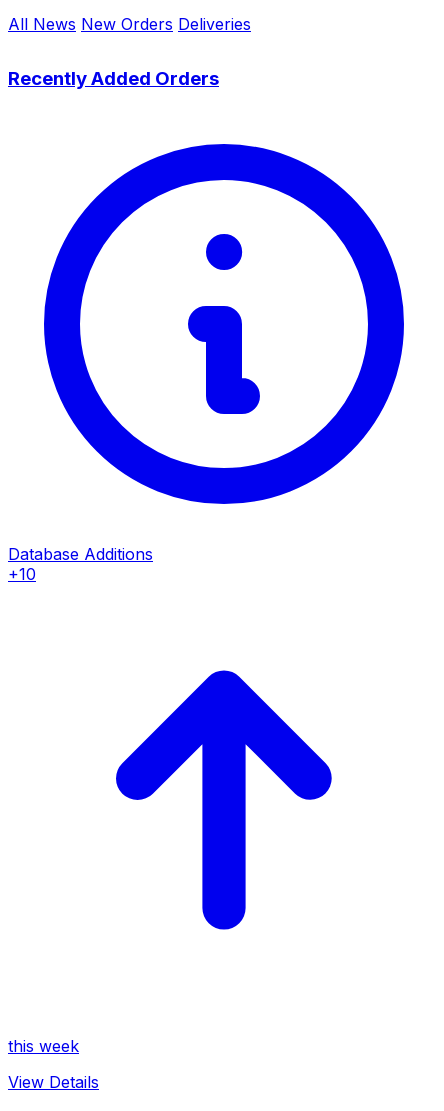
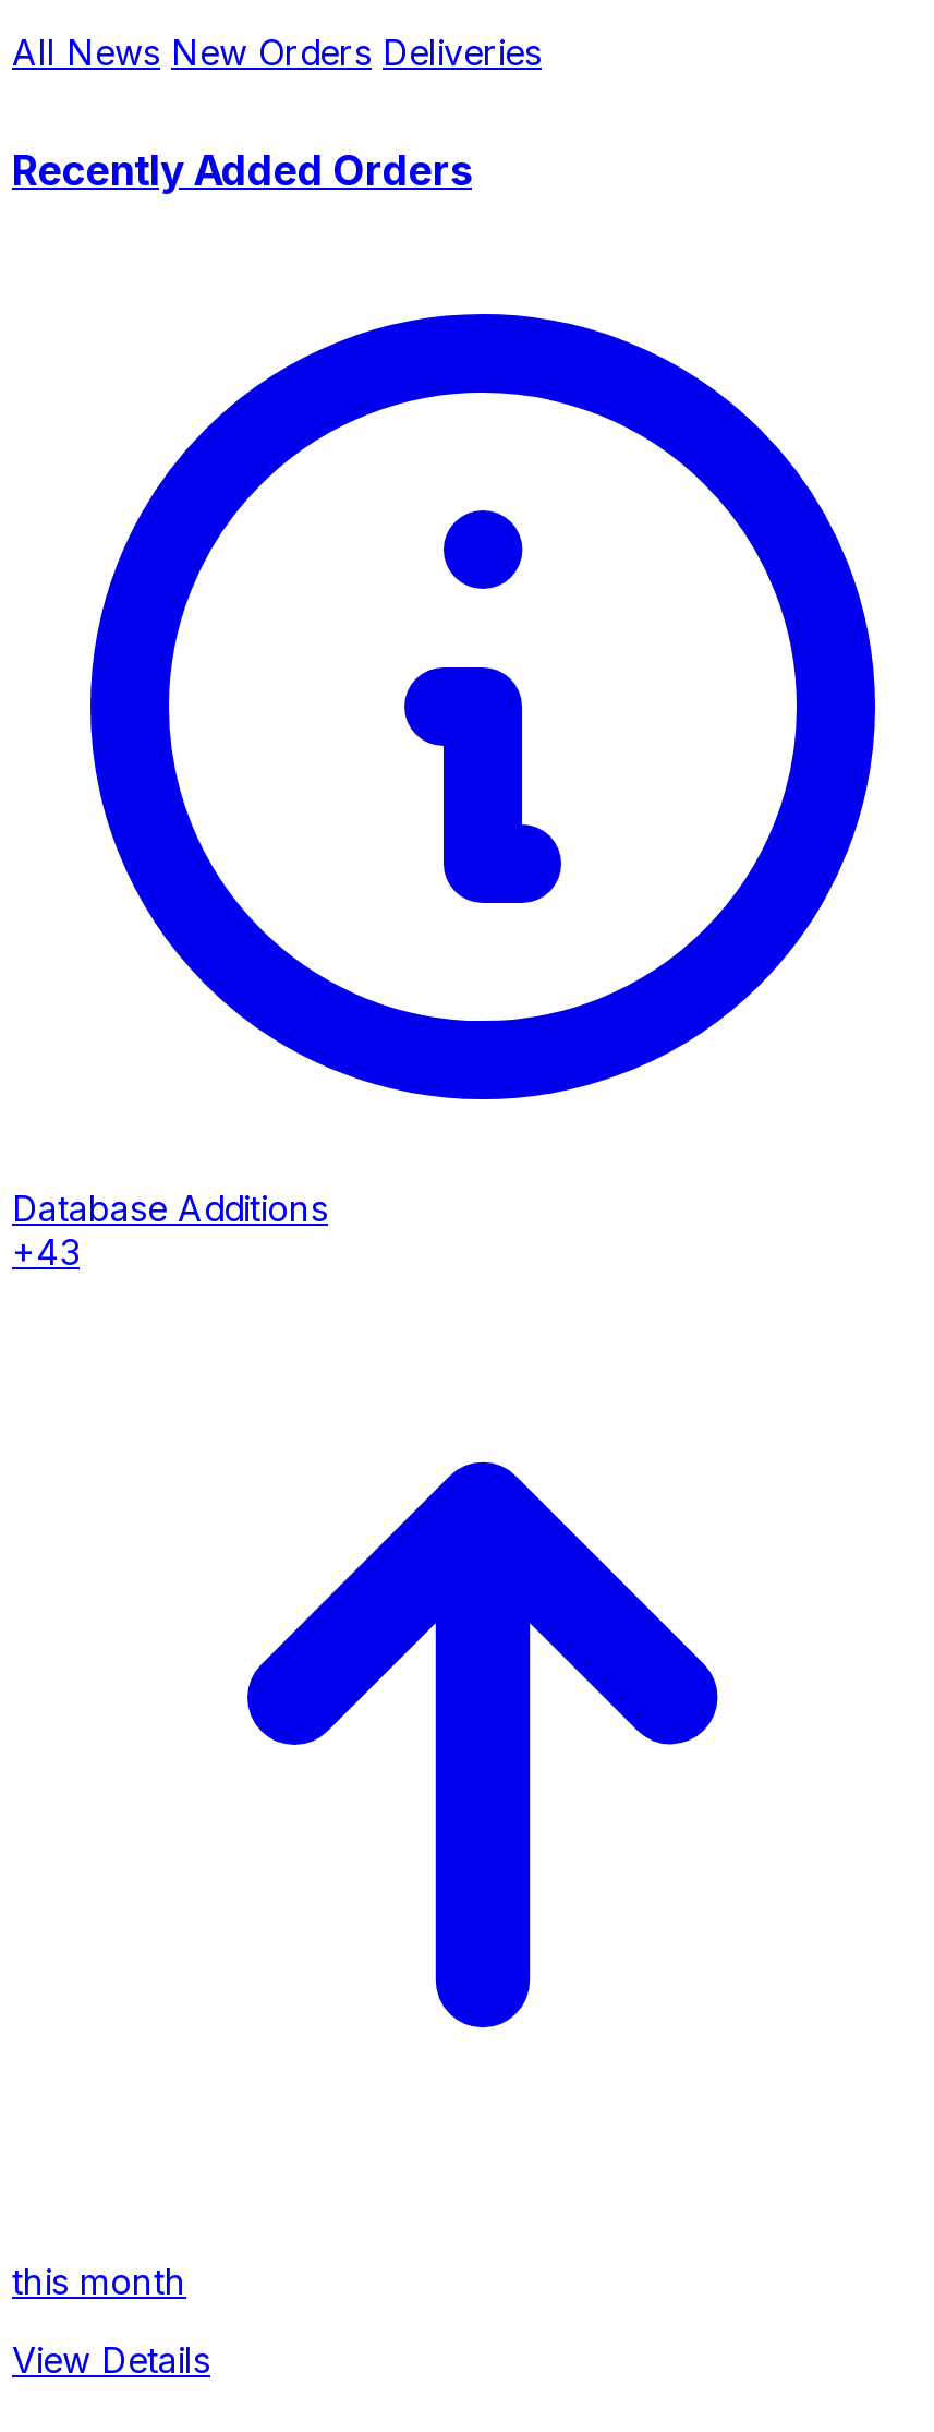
- +10
+ +43

- this week
+ this month
